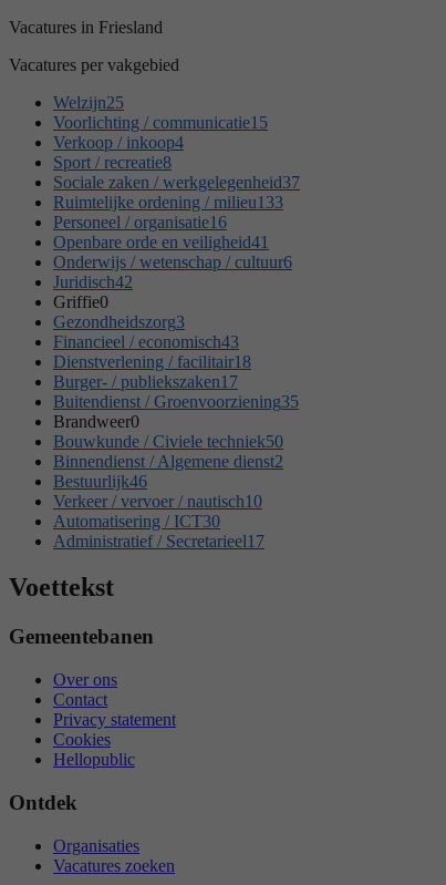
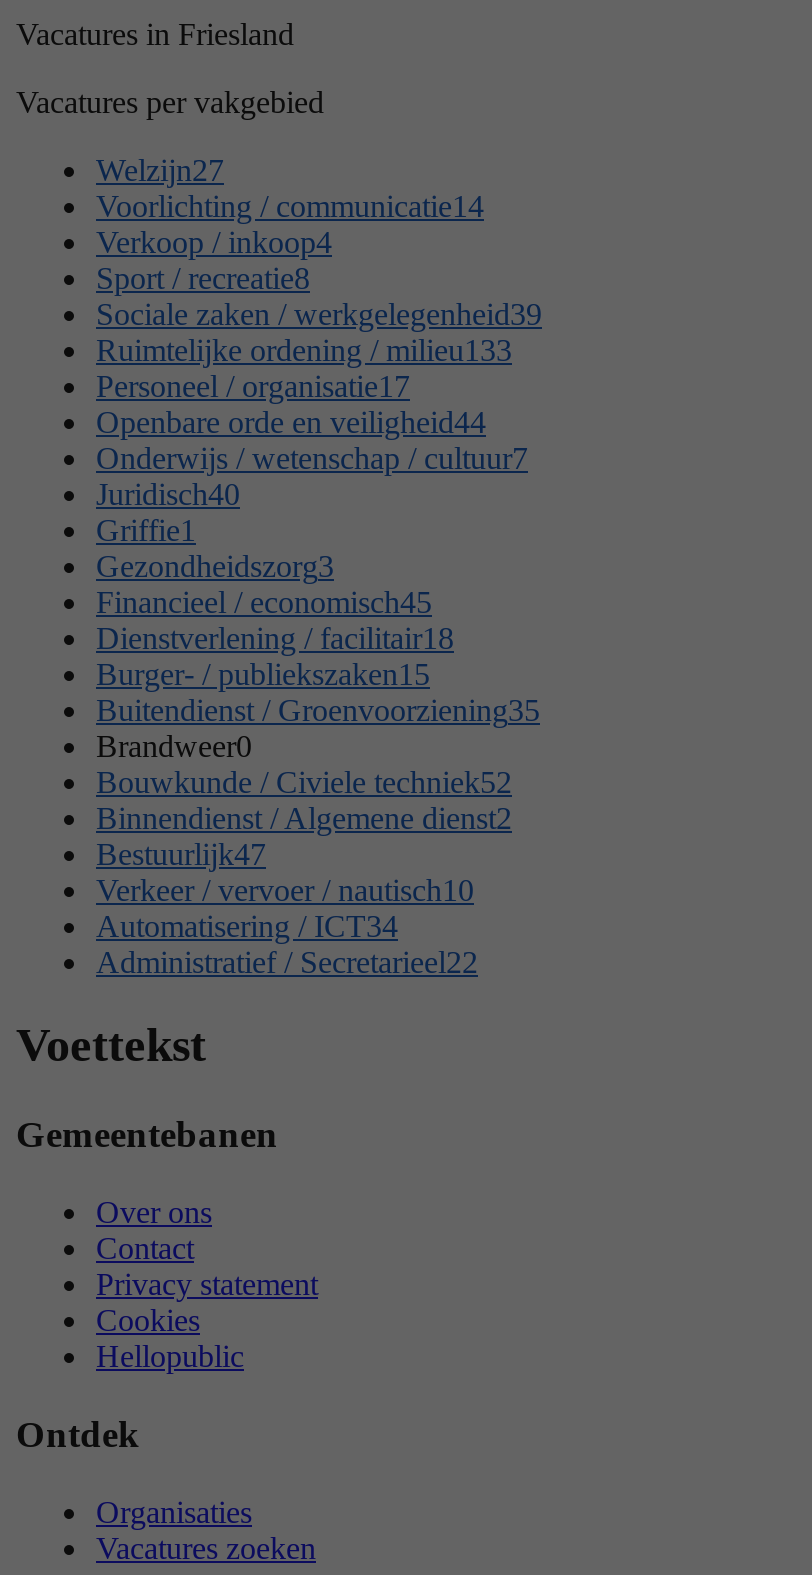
- Welzijn25
+ Welzijn27

- Voorlichting / communicatie15
+ Voorlichting / communicatie14

- Sociale zaken / werkgelegenheid37
+ Sociale zaken / werkgelegenheid39

- Personeel / organisatie16
+ Personeel / organisatie17

- Openbare orde en veiligheid41
+ Openbare orde en veiligheid44

- Onderwijs / wetenschap / cultuur6
+ Onderwijs / wetenschap / cultuur7

- Juridisch42
+ Juridisch40

- Griffie0
+ Griffie1

- Financieel / economisch43
+ Financieel / economisch45

- Burger- / publiekszaken17
+ Burger- / publiekszaken15

- Bouwkunde / Civiele techniek50
+ Bouwkunde / Civiele techniek52

- Bestuurlijk46
+ Bestuurlijk47

- Automatisering / ICT30
+ Automatisering / ICT34

- Administratief / Secretarieel17
+ Administratief / Secretarieel22
